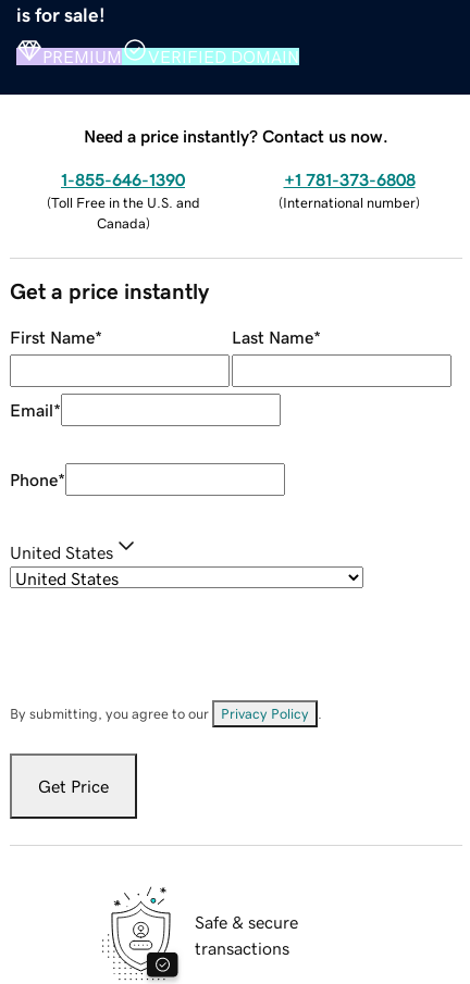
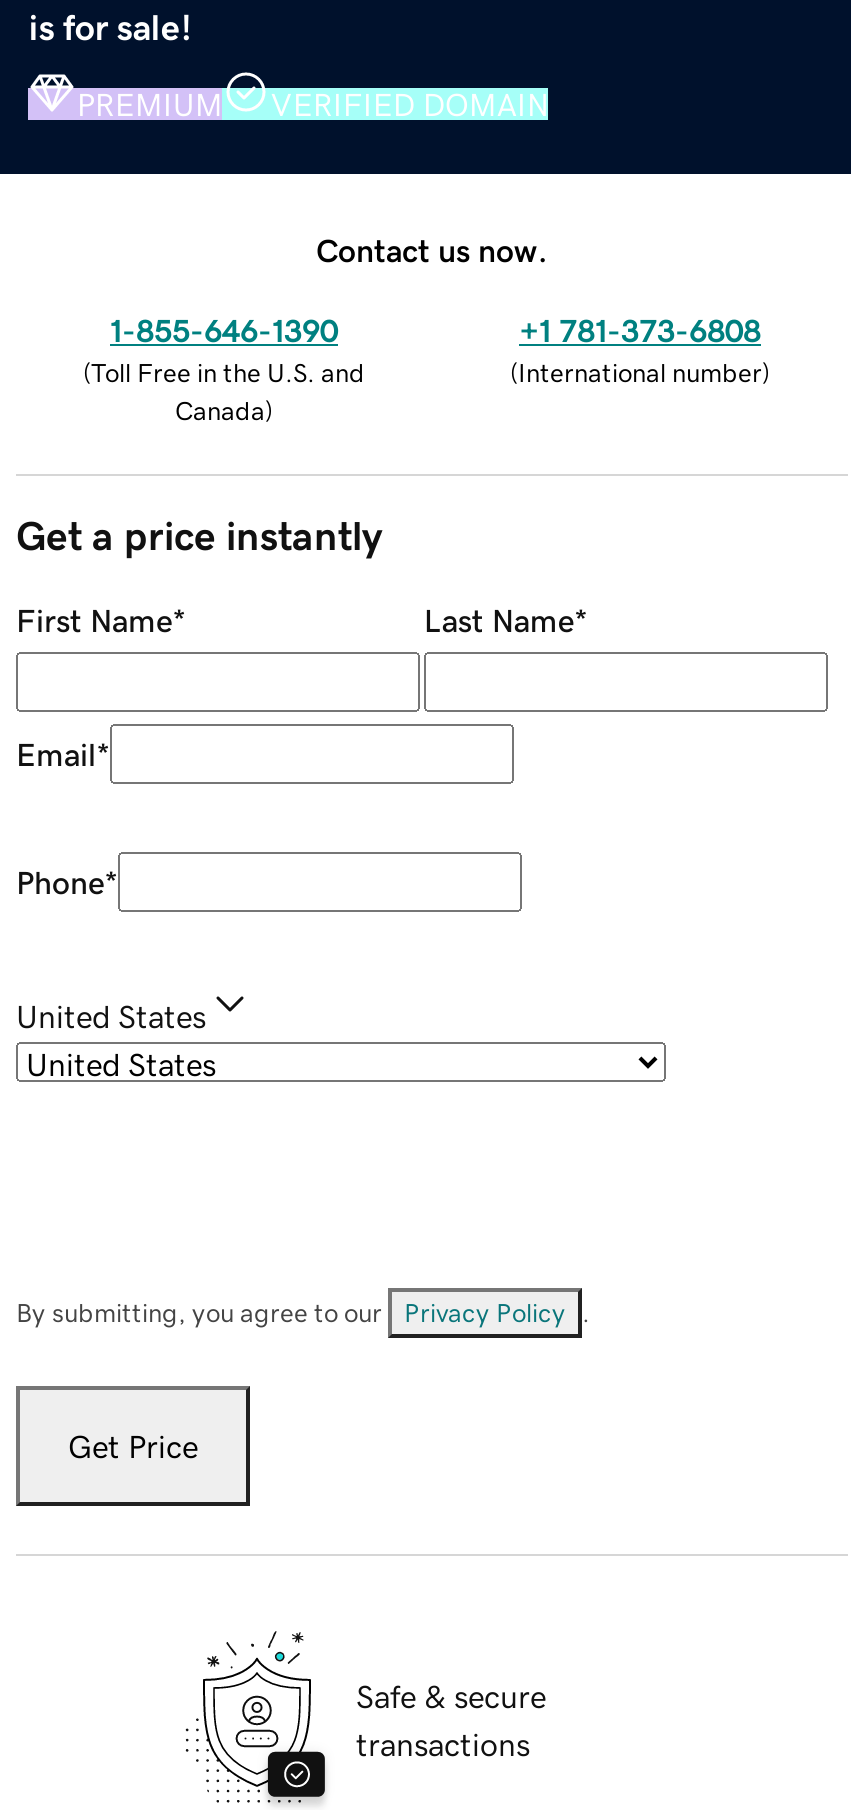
- Need a price instantly? Contact us now.
+ Contact us now.
